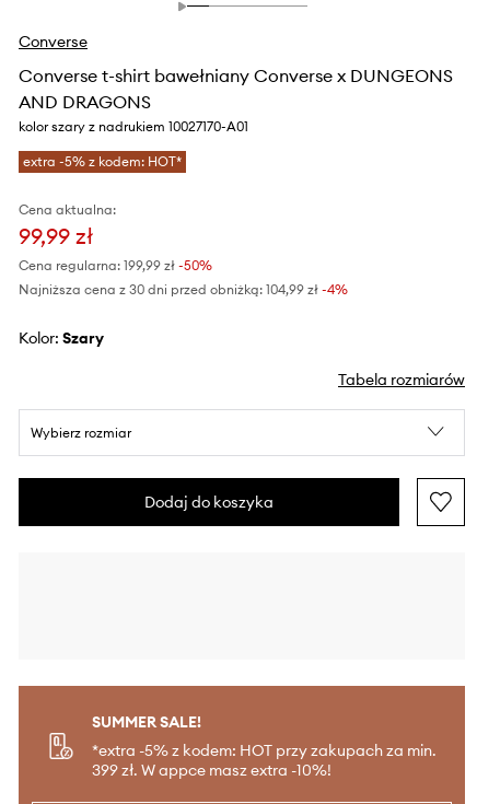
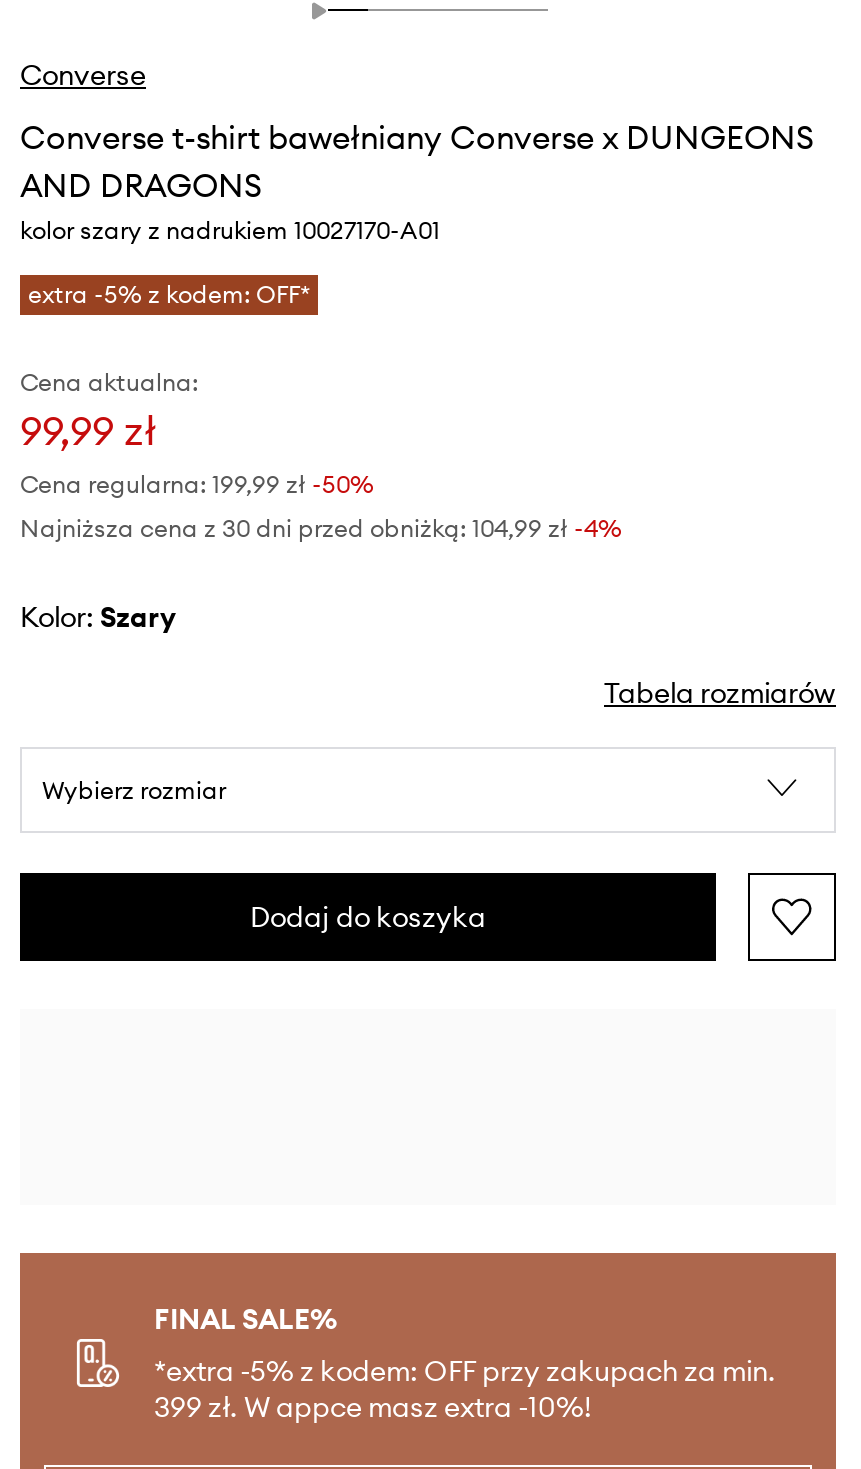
- extra -5% z kodem: HOT*
+ extra -5% z kodem: OFF*

- SUMMER SALE!
- *extra -5% z kodem: HOT przy zakupach za min.
+ FINAL SALE%
+ *extra -5% z kodem: OFF przy zakupach za min.
